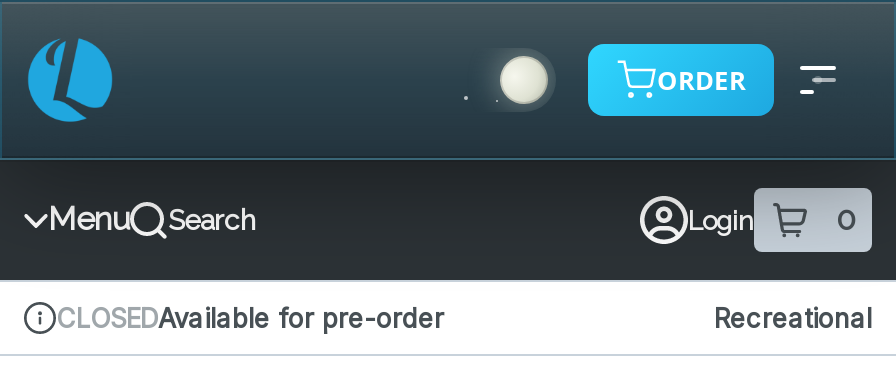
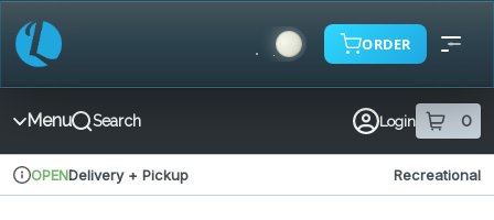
- CLOSEDAvailable for pre-order
+ OPENDelivery + Pickup
